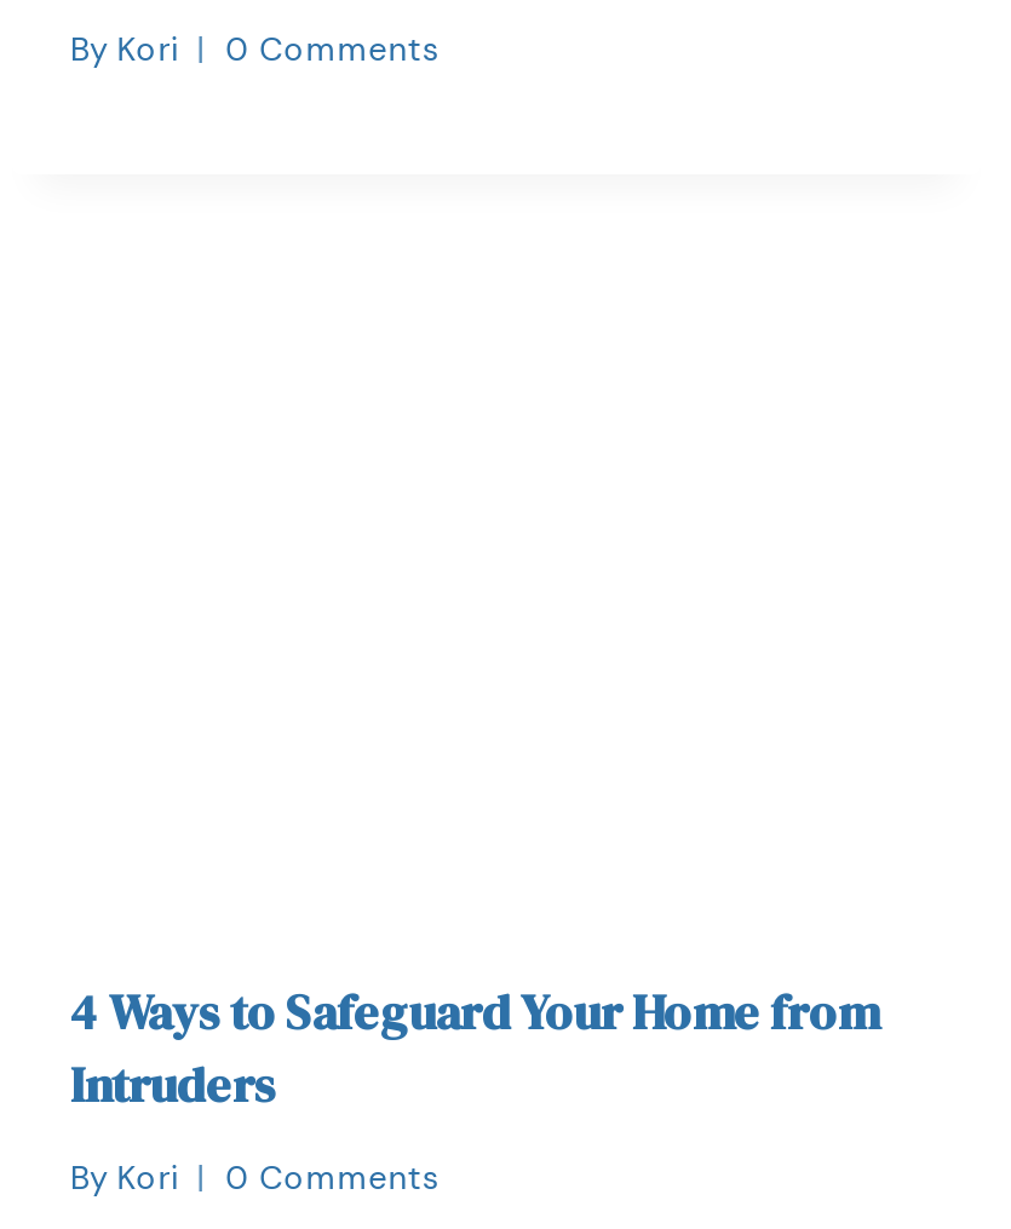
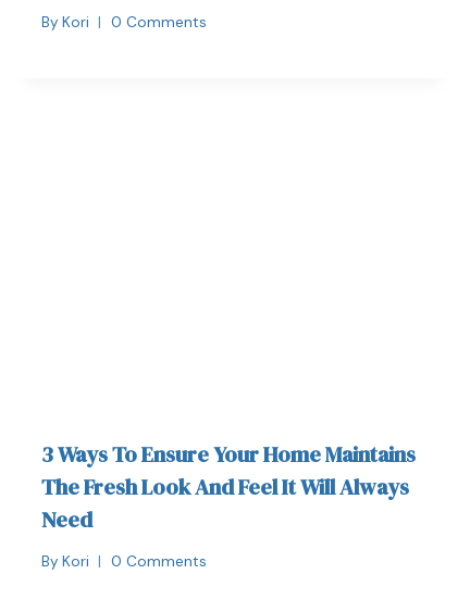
- 4 Ways to Safeguard Your Home from
- Intruders
+ 3 Ways To Ensure Your Home Maintains
+ The Fresh Look And Feel It Will Always
+ Need
